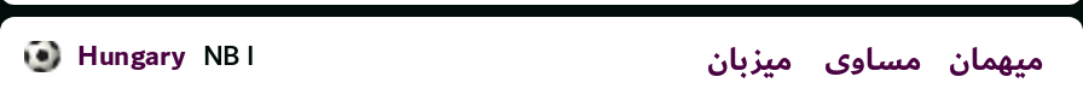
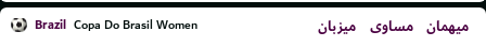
- Hungary NB I
+ Brazil Copa Do Brasil Women
